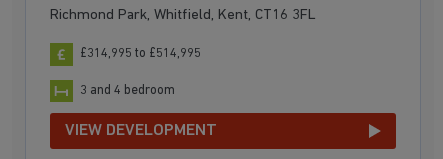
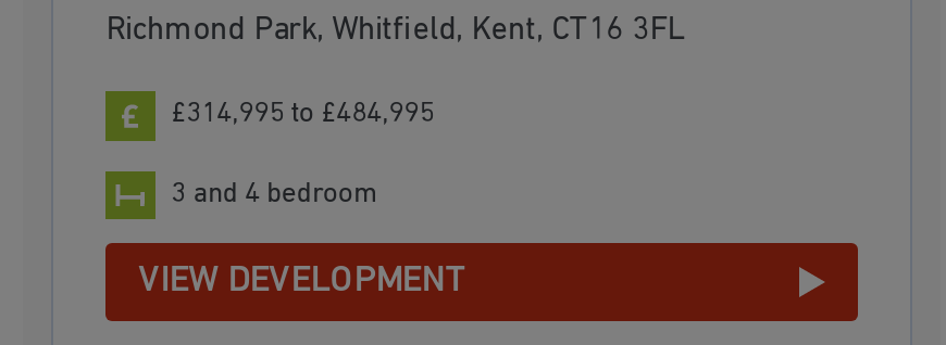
- £314,995 to £514,995
+ £314,995 to £484,995
